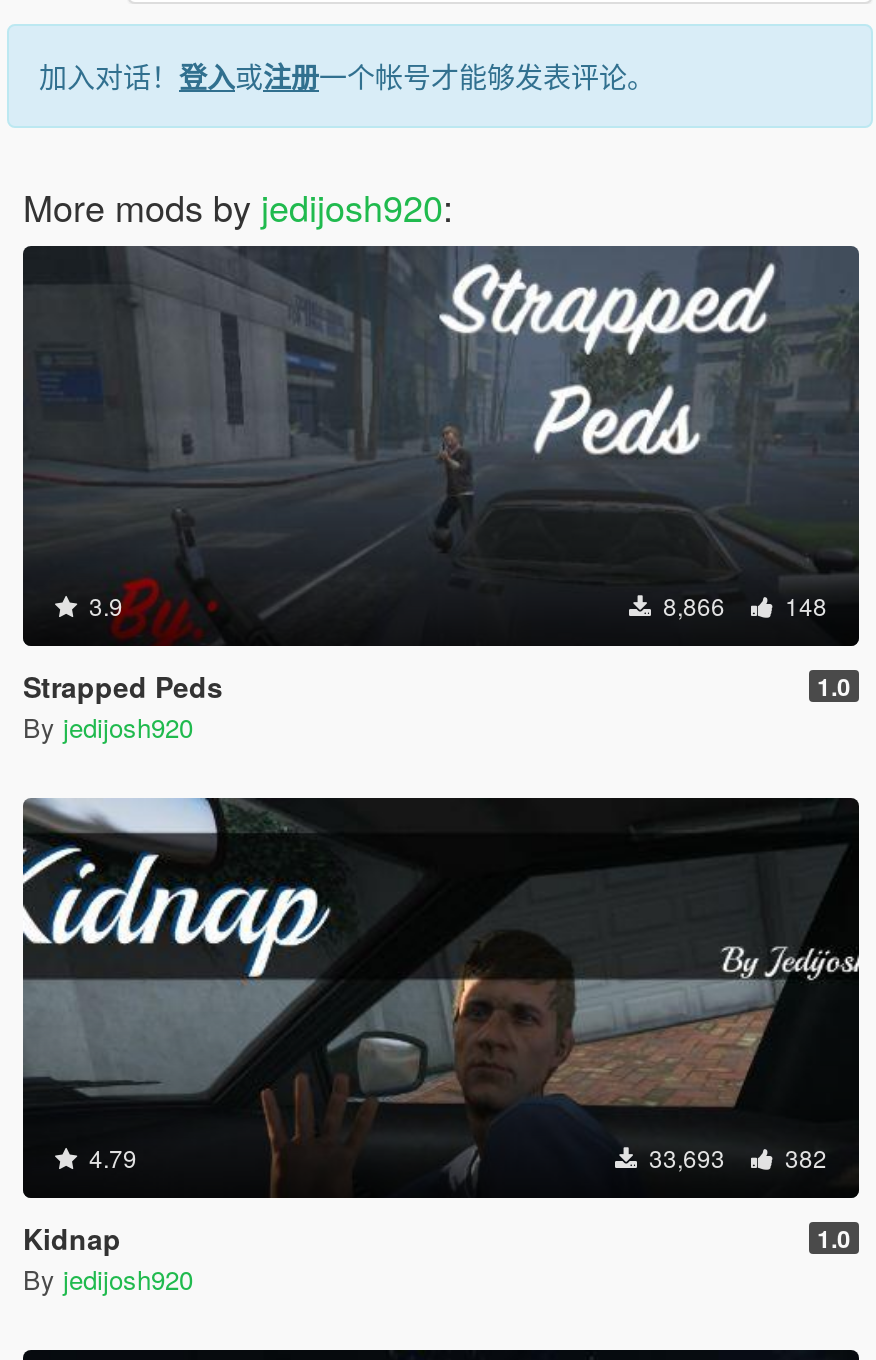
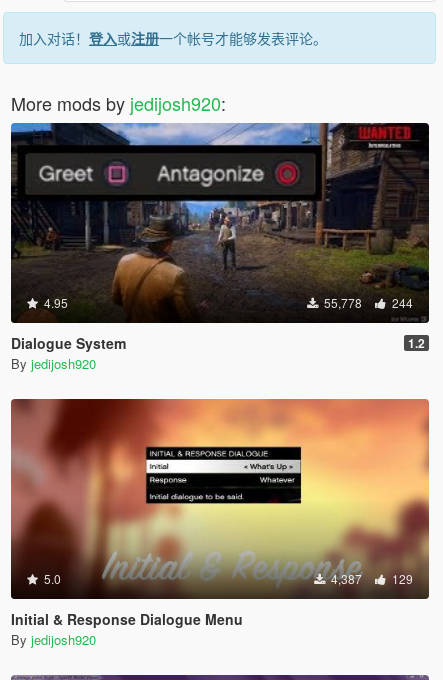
- [image]
- 3.9
- 8,866
- 148
+ [image]
+ 4.95
+ 55,778
+ 244

- Strapped Peds
- 1.0
+ Dialogue System
+ 1.2

- [image]
- 4.79
- 33,693
- 382
+ [image]
+ 5.0
+ 4,387
+ 129

- Kidnap
- 1.0
+ Initial & Response Dialogue Menu
